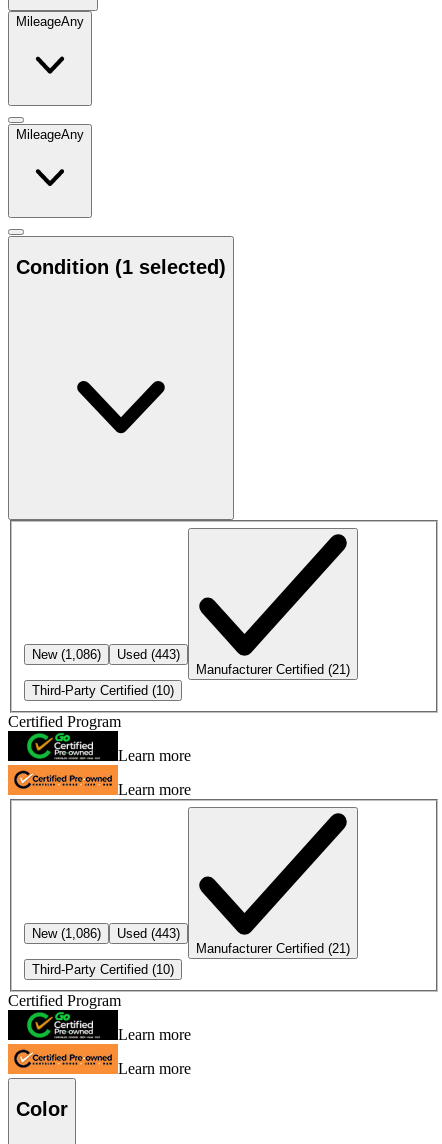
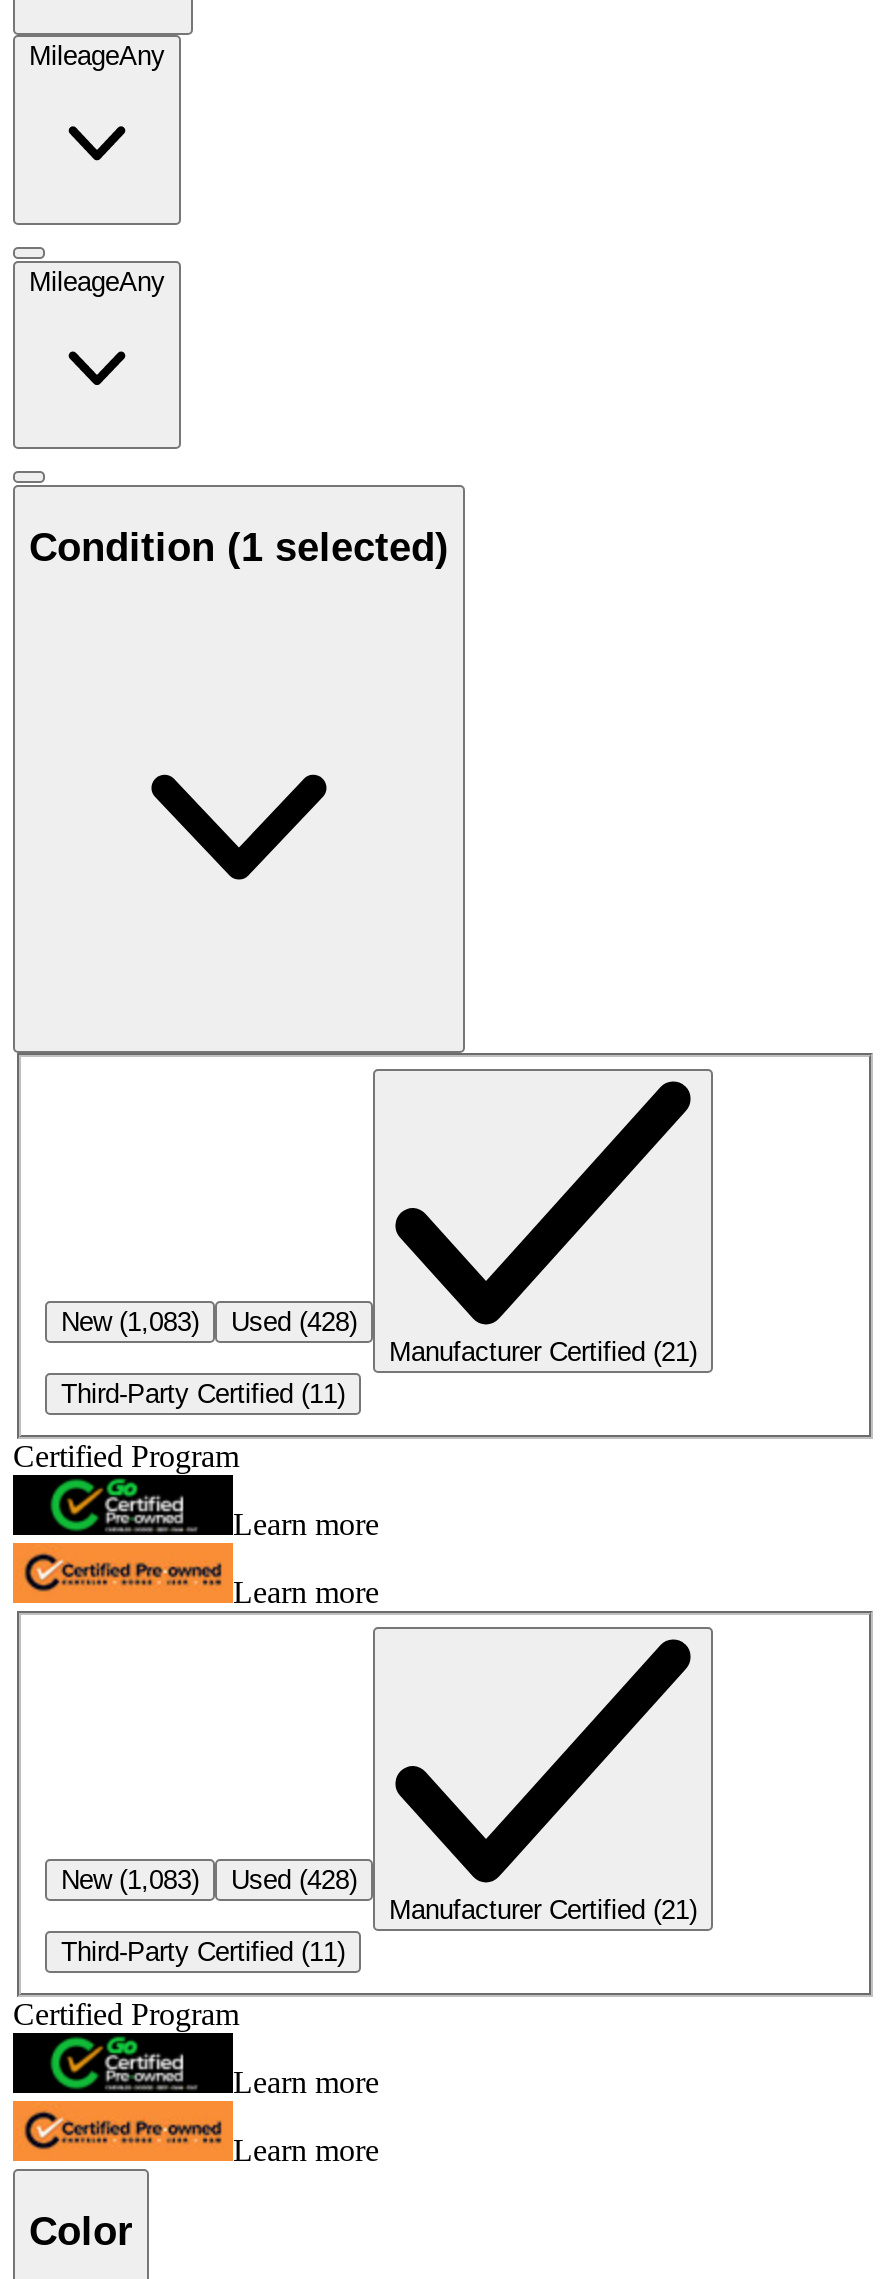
- New (1,086)
+ New (1,083)

- Used (443)
+ Used (428)

- Third-Party Certified (10)
+ Third-Party Certified (11)

- New (1,086)
+ New (1,083)

- Used (443)
+ Used (428)

- Third-Party Certified (10)
+ Third-Party Certified (11)
